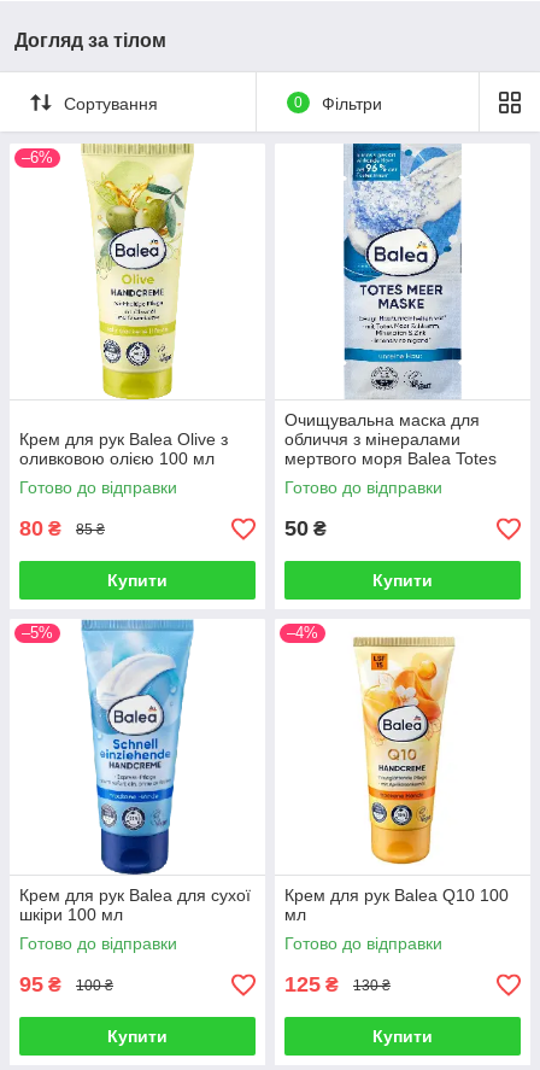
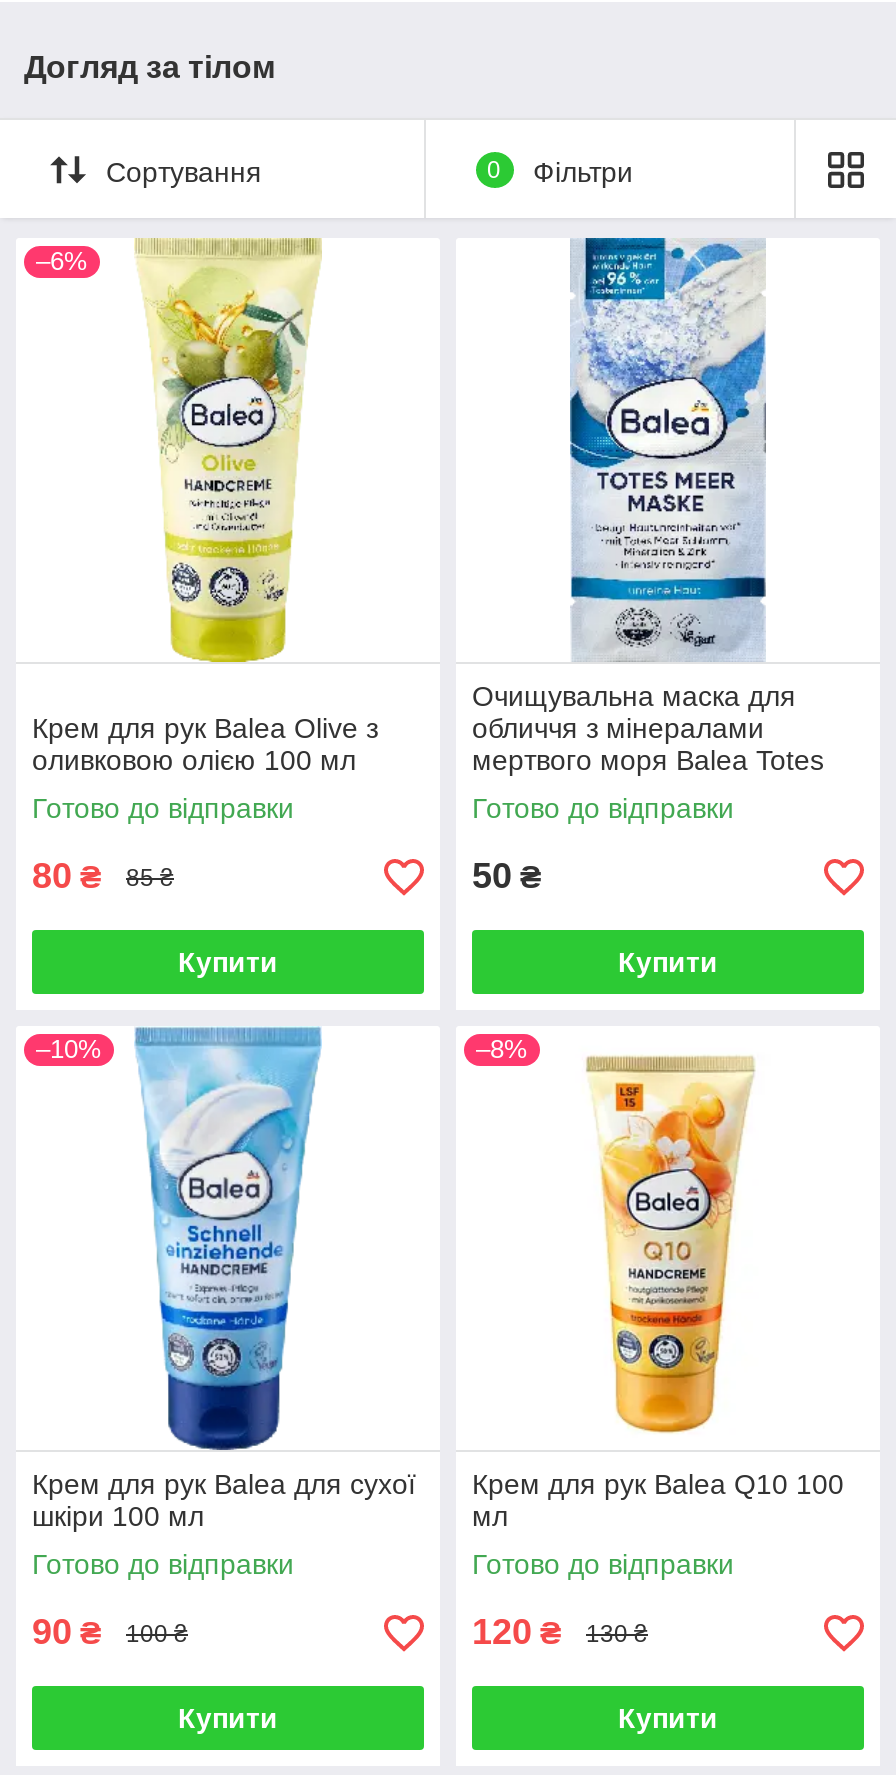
- –5%
+ –10%

- –4%
+ –8%

- 95 ₴
+ 90 ₴

- 125 ₴
+ 120 ₴
